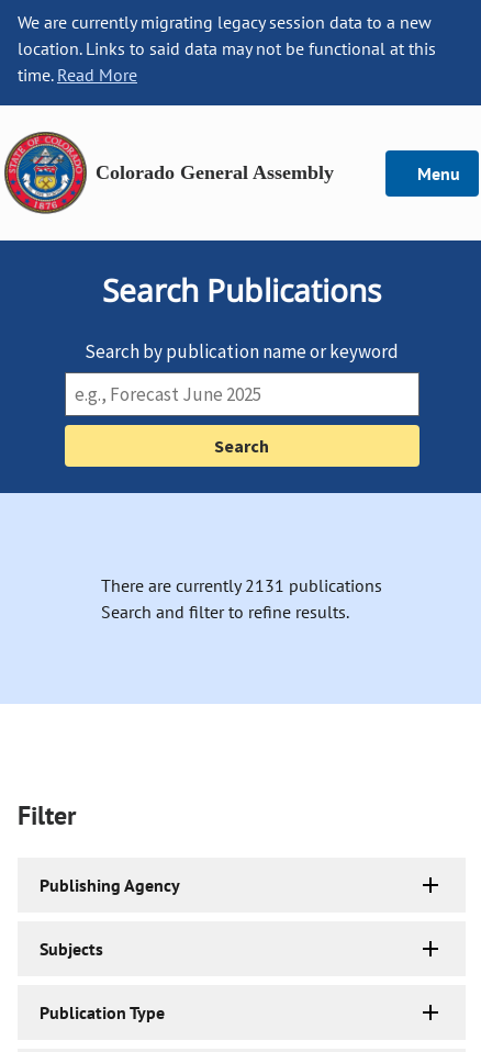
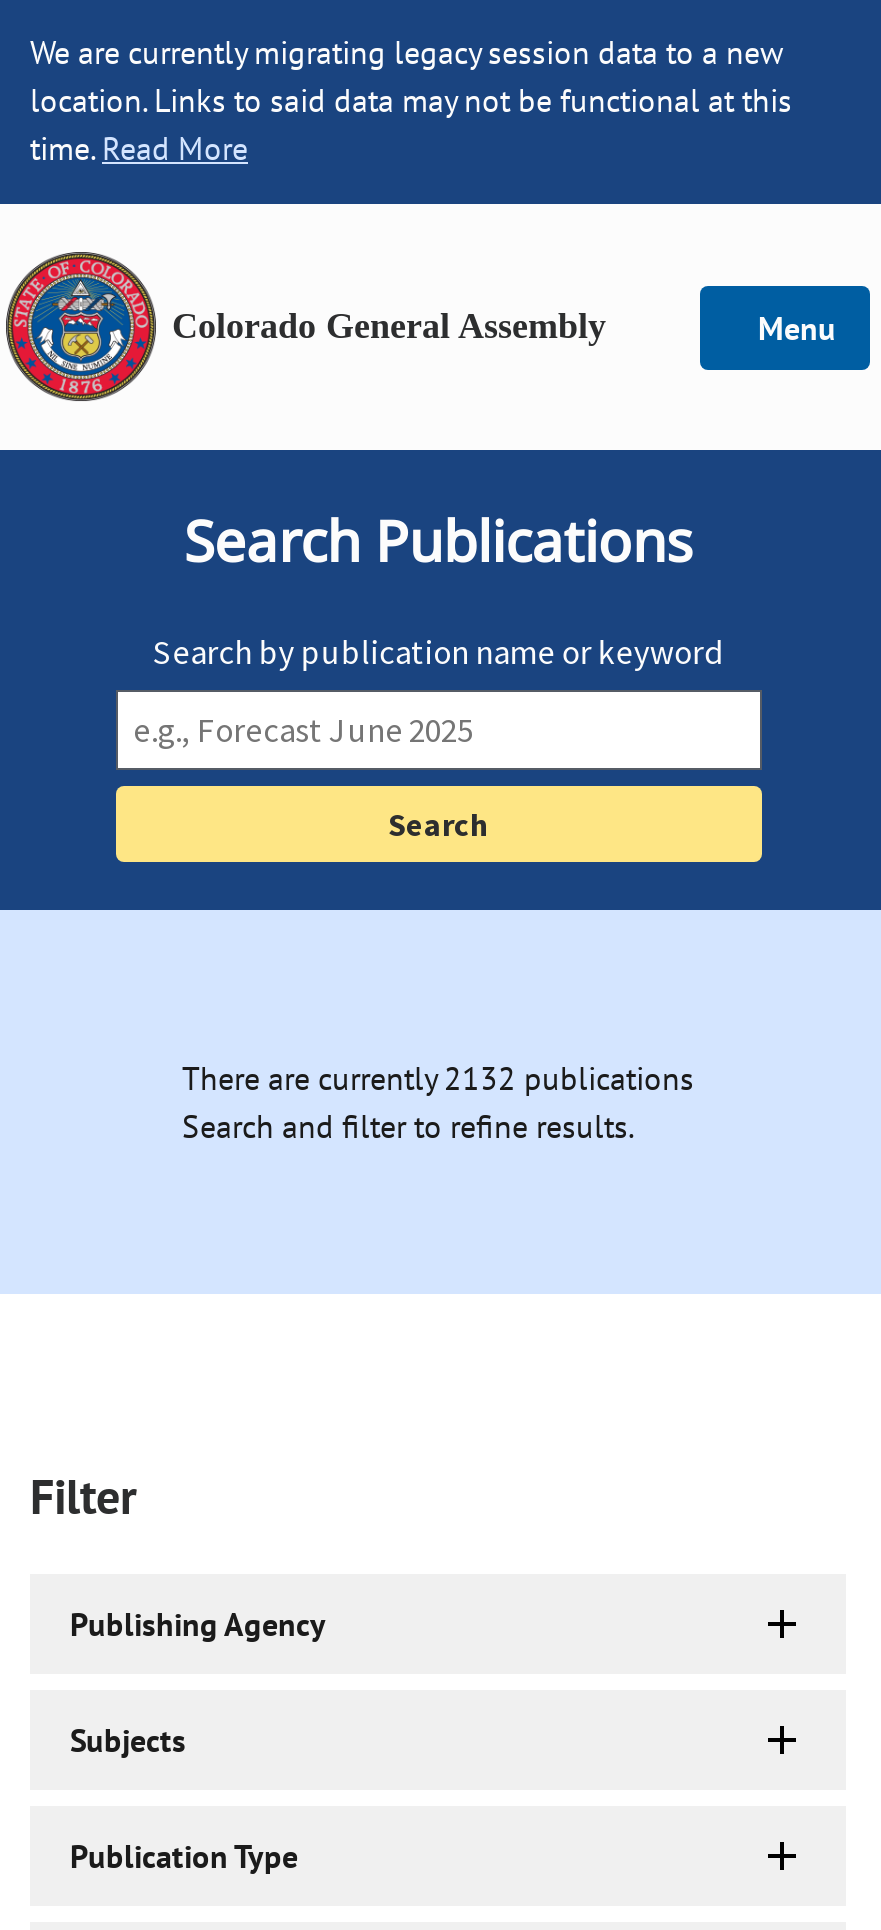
- There are currently 2131 publications
+ There are currently 2132 publications
